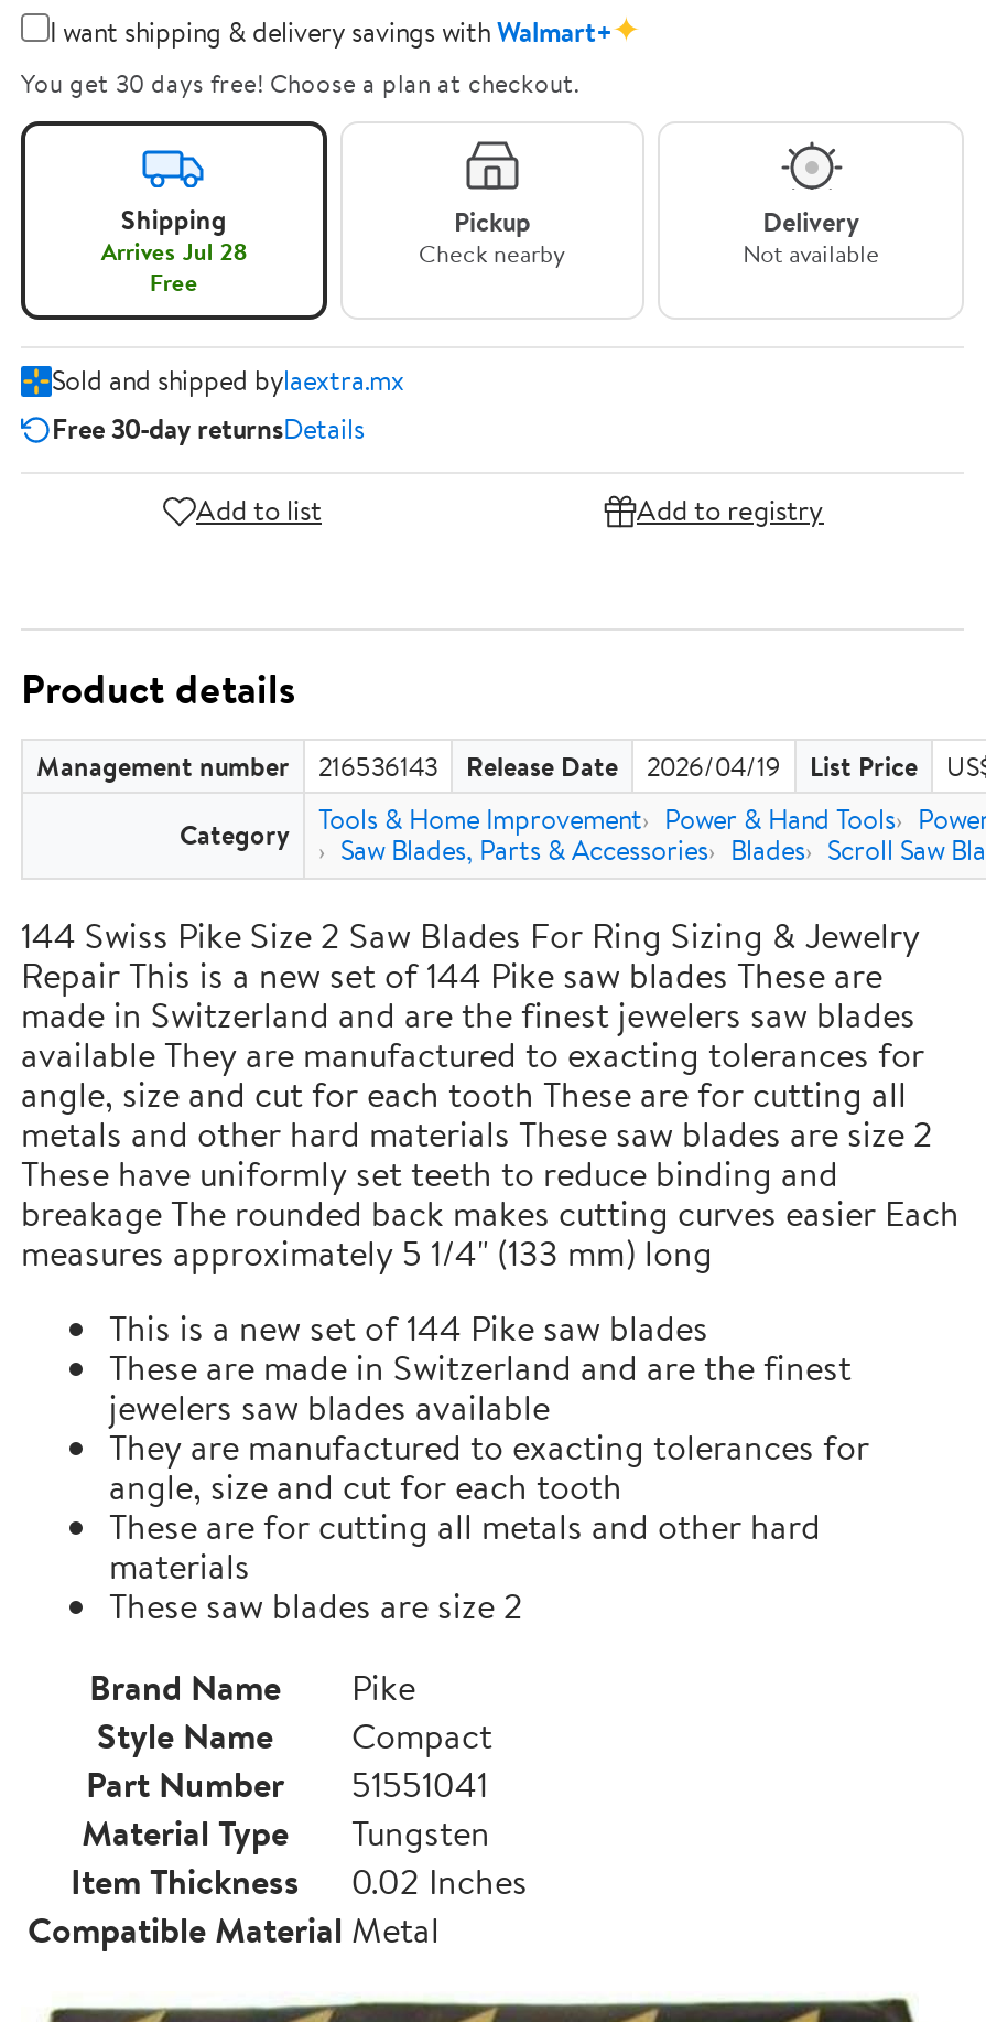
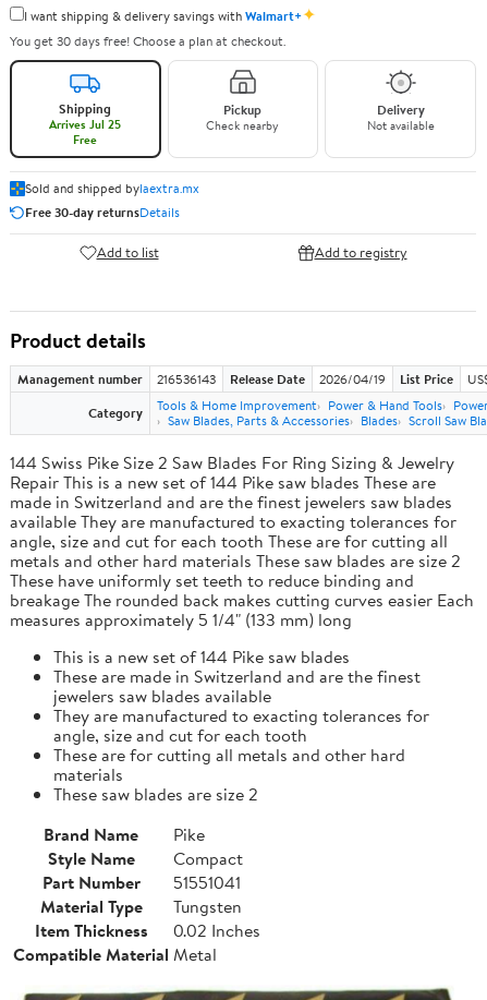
- Arrives Jul 28
+ Arrives Jul 25
